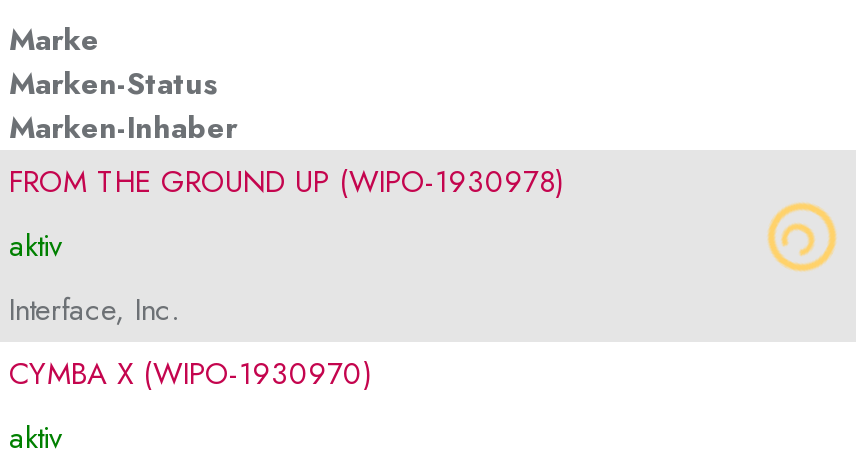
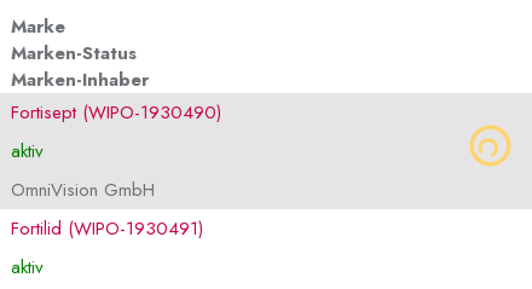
- FROM THE GROUND UP (WIPO-1930978)
+ Fortisept (WIPO-1930490)

- Interface, Inc.
+ OmniVision GmbH

- CYMBA X (WIPO-1930970)
+ Fortilid (WIPO-1930491)
